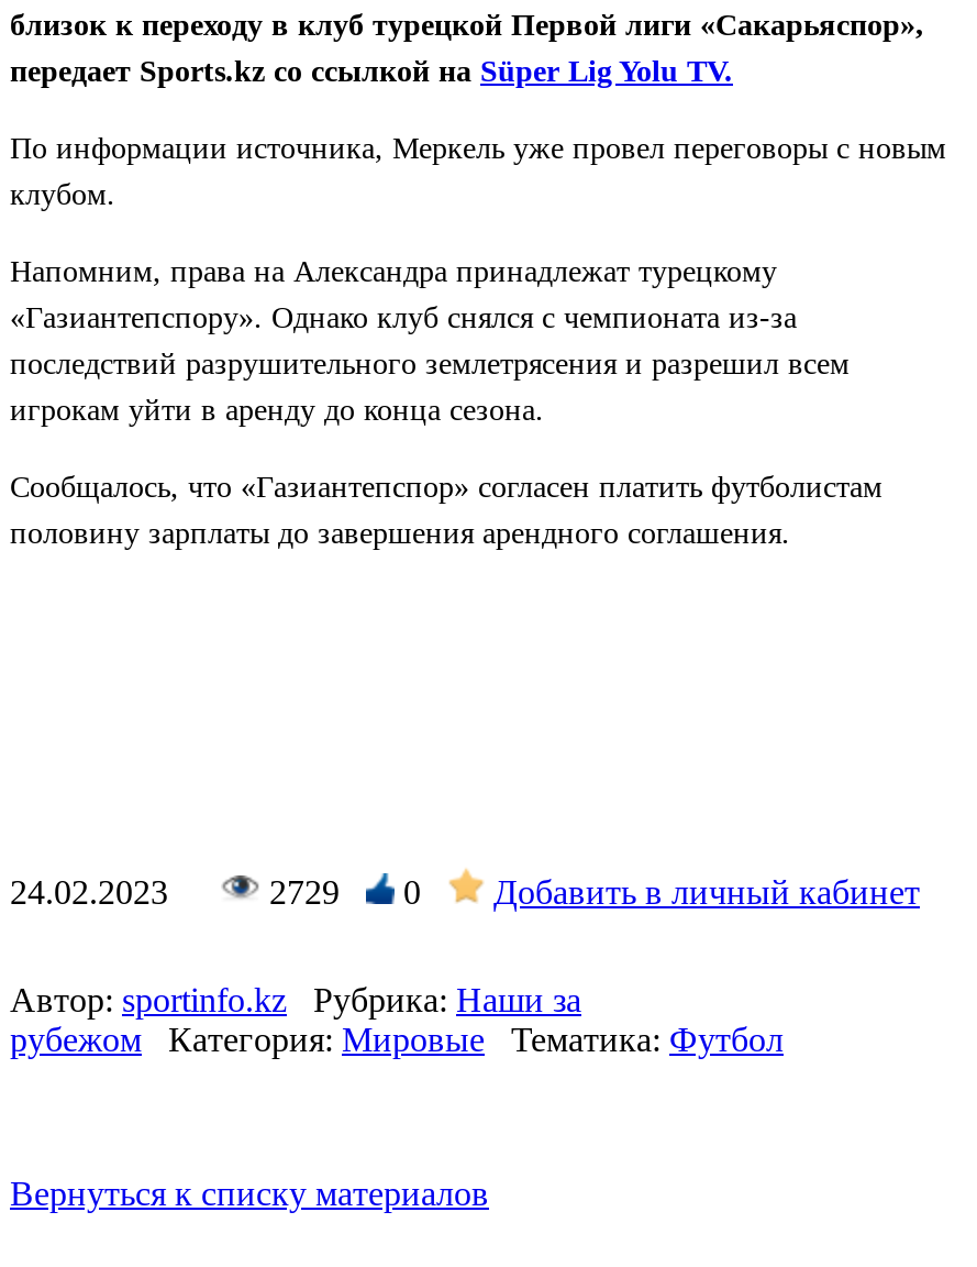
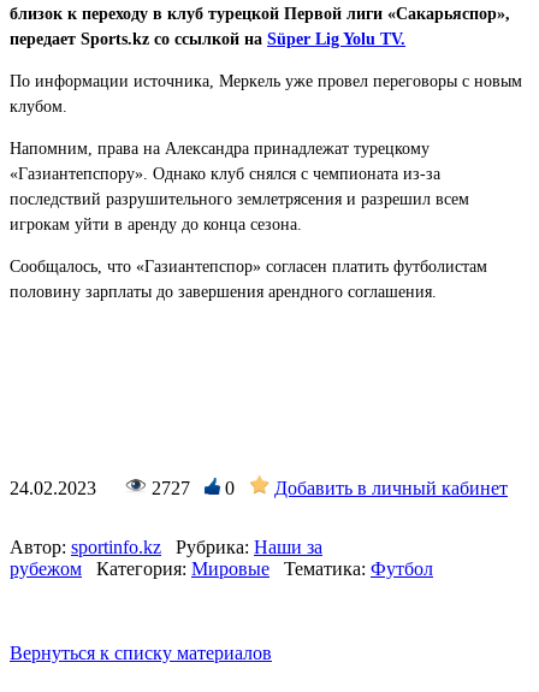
- 2729 0 Добавить в личный кабинет
+ 2727 0 Добавить в личный кабинет
